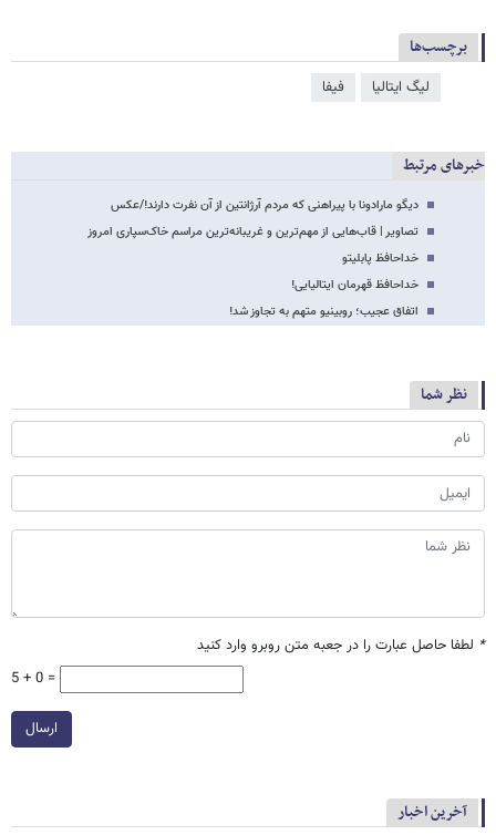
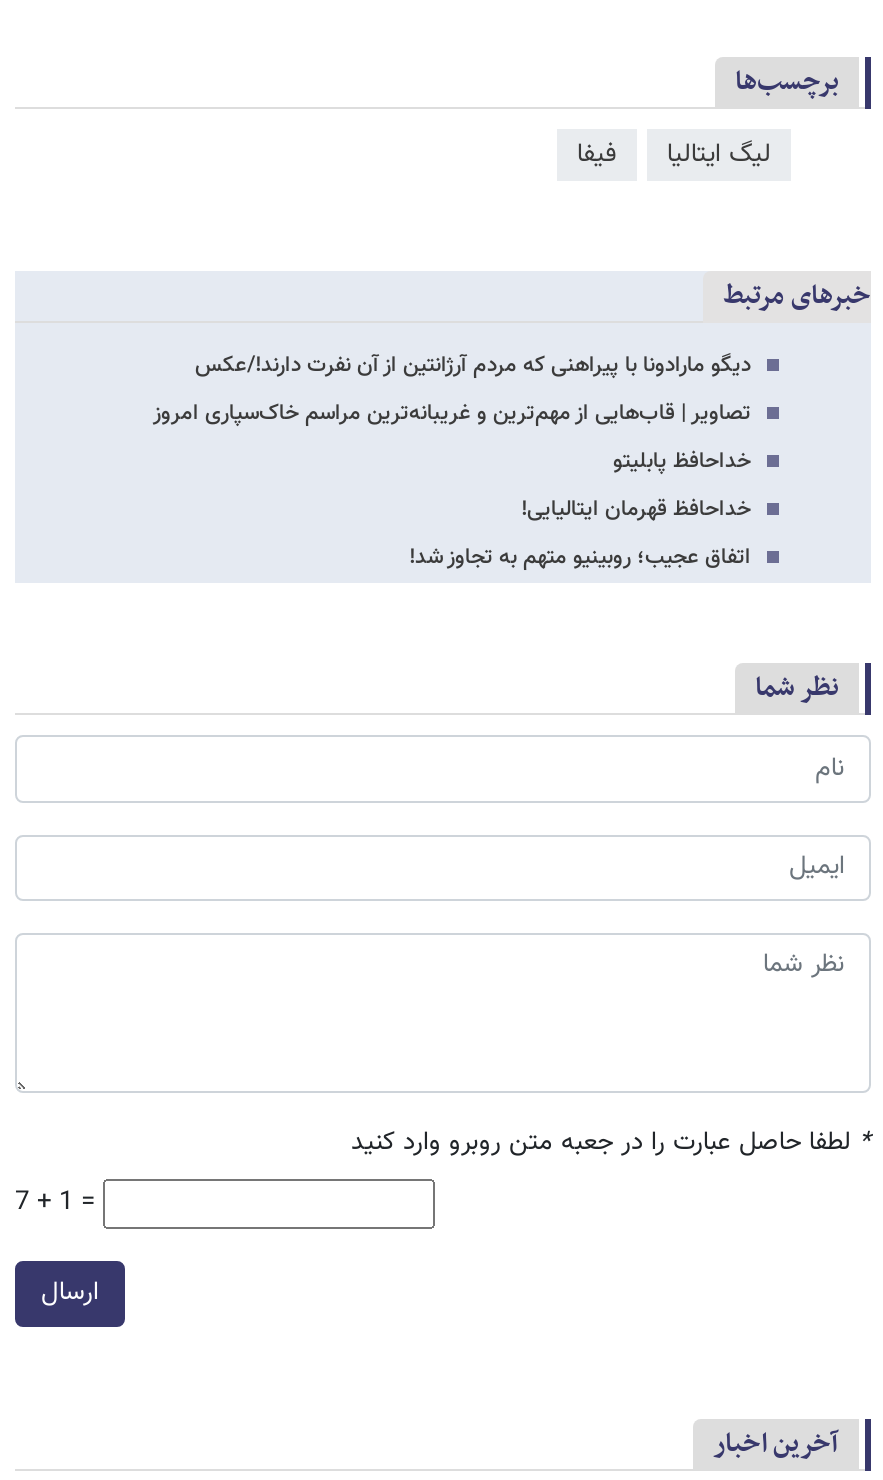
- 5 + 0 =
+ 7 + 1 =
